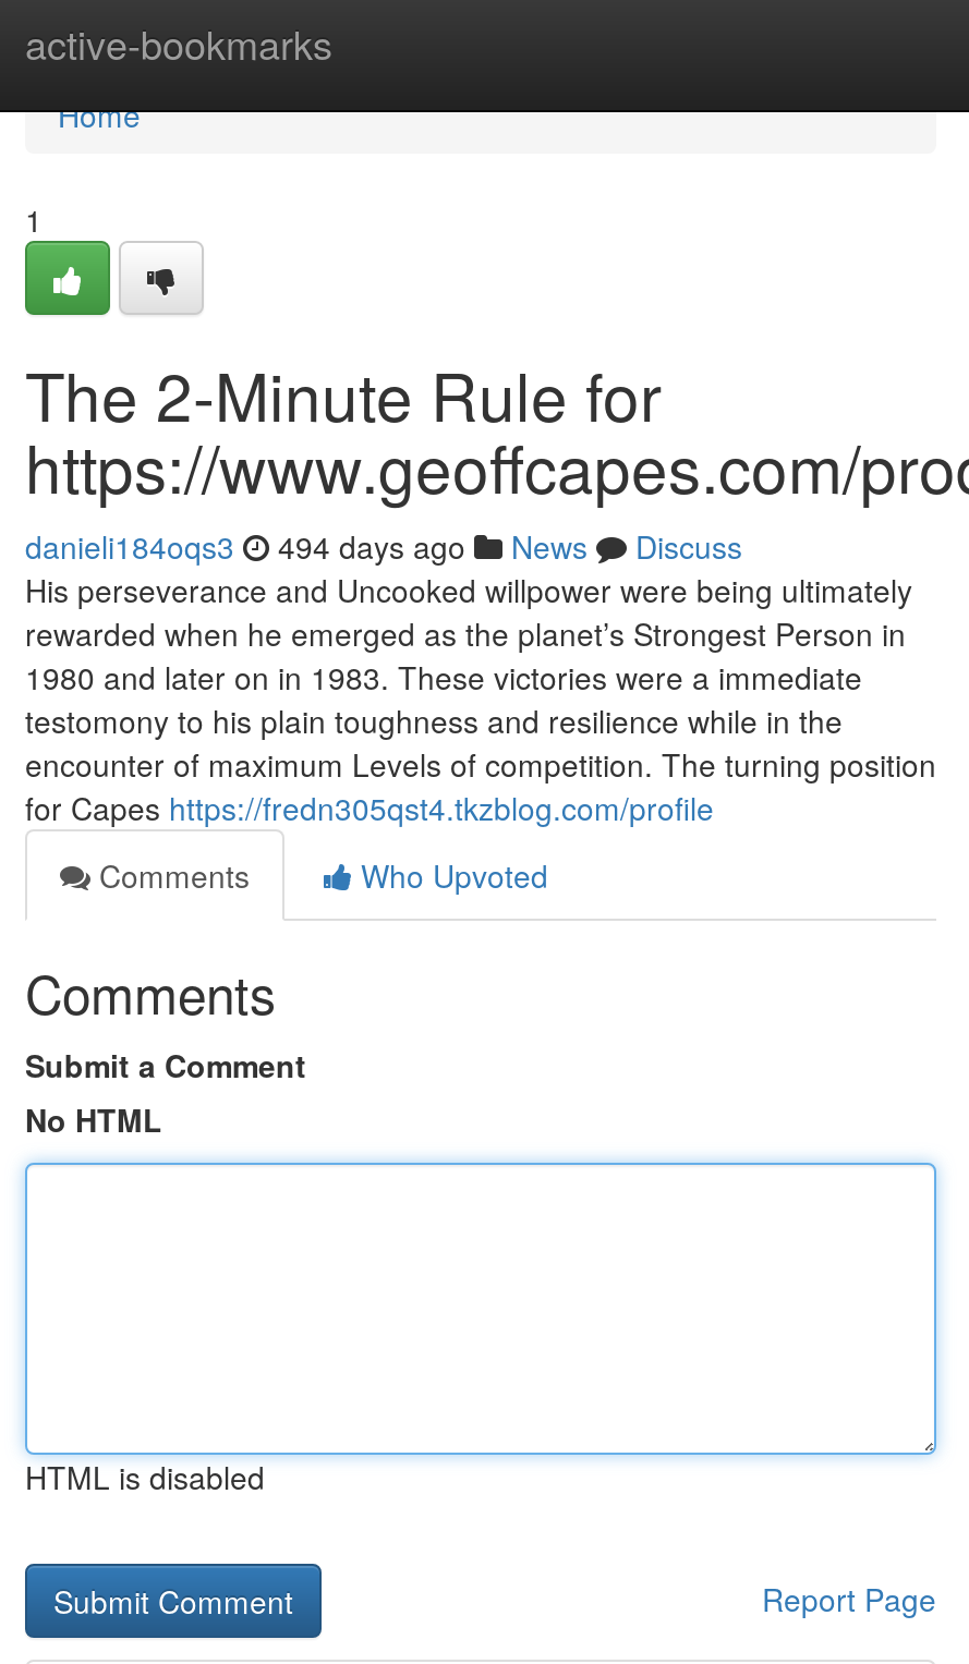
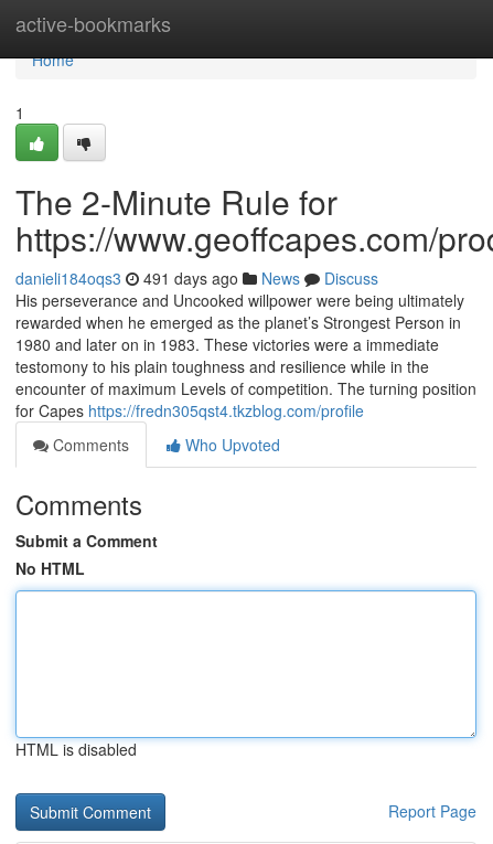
- danieli184oqs3 494 days ago News Discuss
+ danieli184oqs3 491 days ago News Discuss
